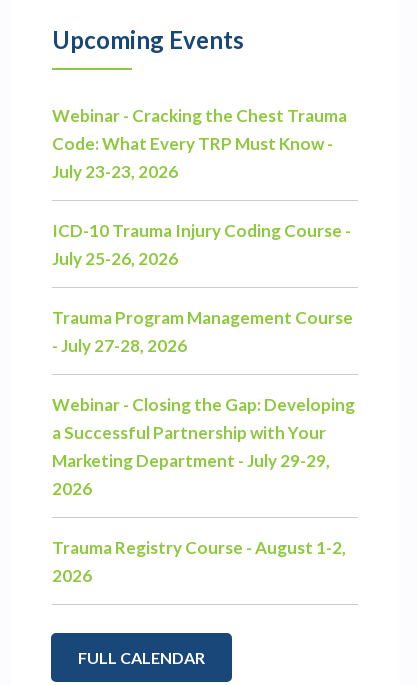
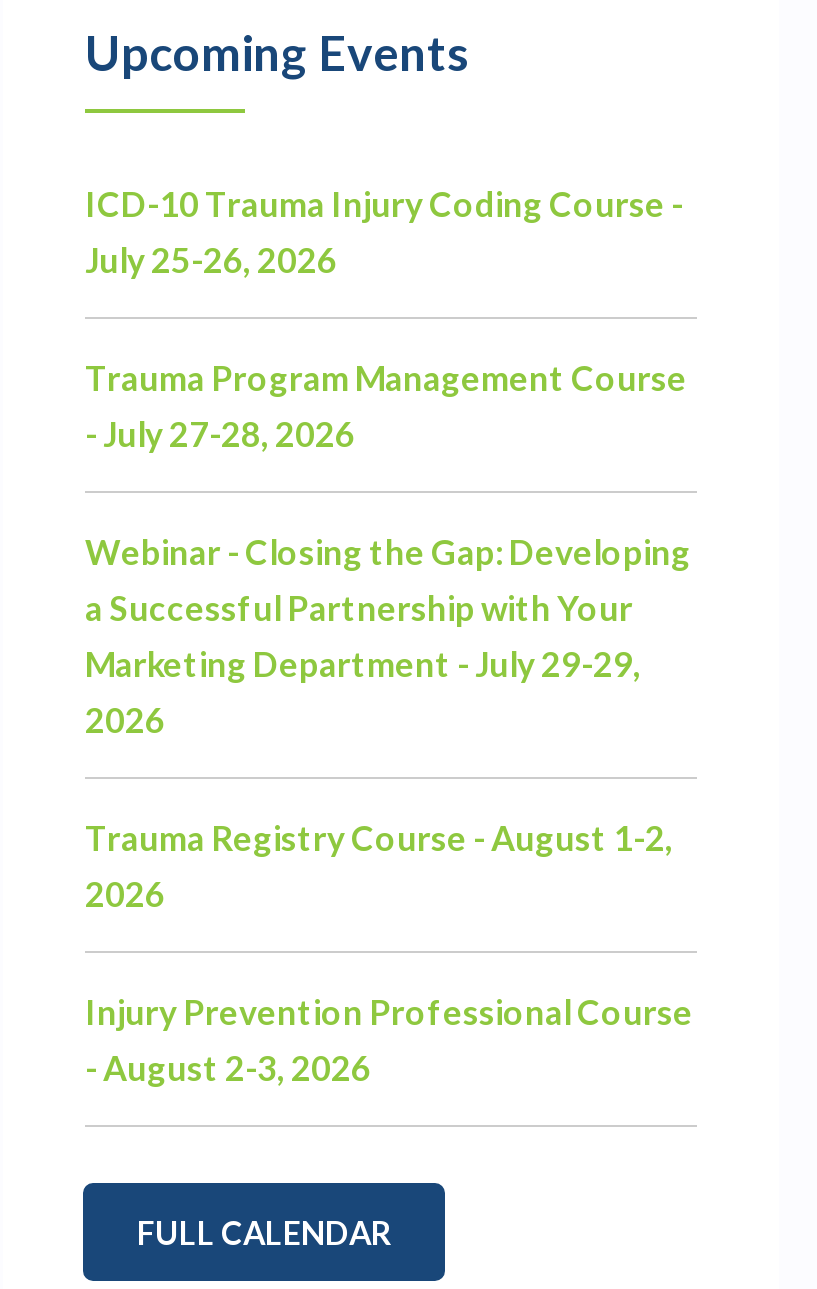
- Webinar - Cracking the Chest Trauma
- Code: What Every TRP Must Know -
- July 23-23, 2026

moved up: ICD-10 Trauma Injury Coding Course - | July 25-26, 2026 | Trauma Program Management Course | ... | Trauma Registry Course - August 1-2, | 2026

+ Injury Prevention Professional Course
+ - August 2-3, 2026
